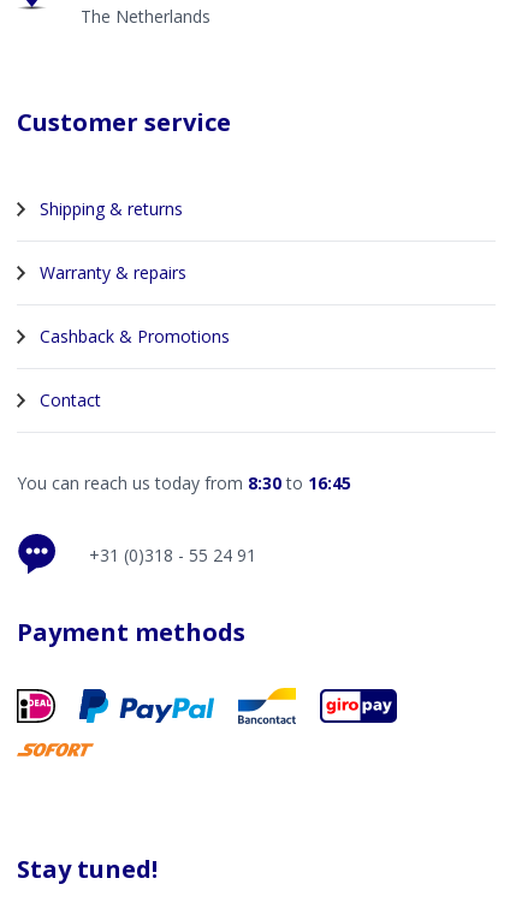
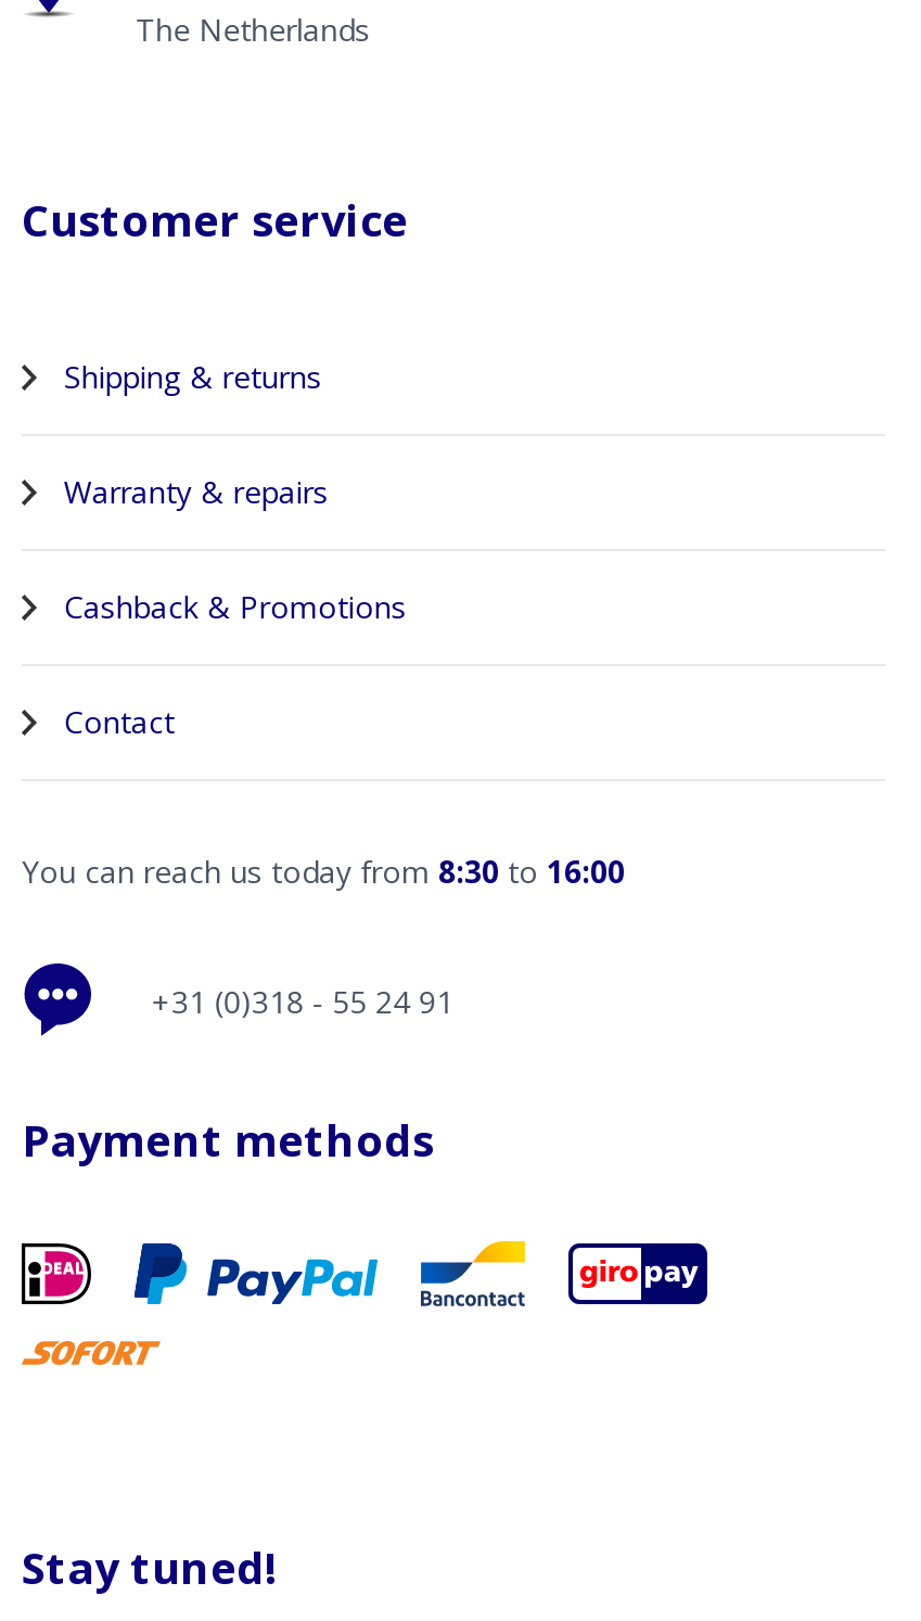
- You can reach us today from 8:30 to 16:45
+ You can reach us today from 8:30 to 16:00
